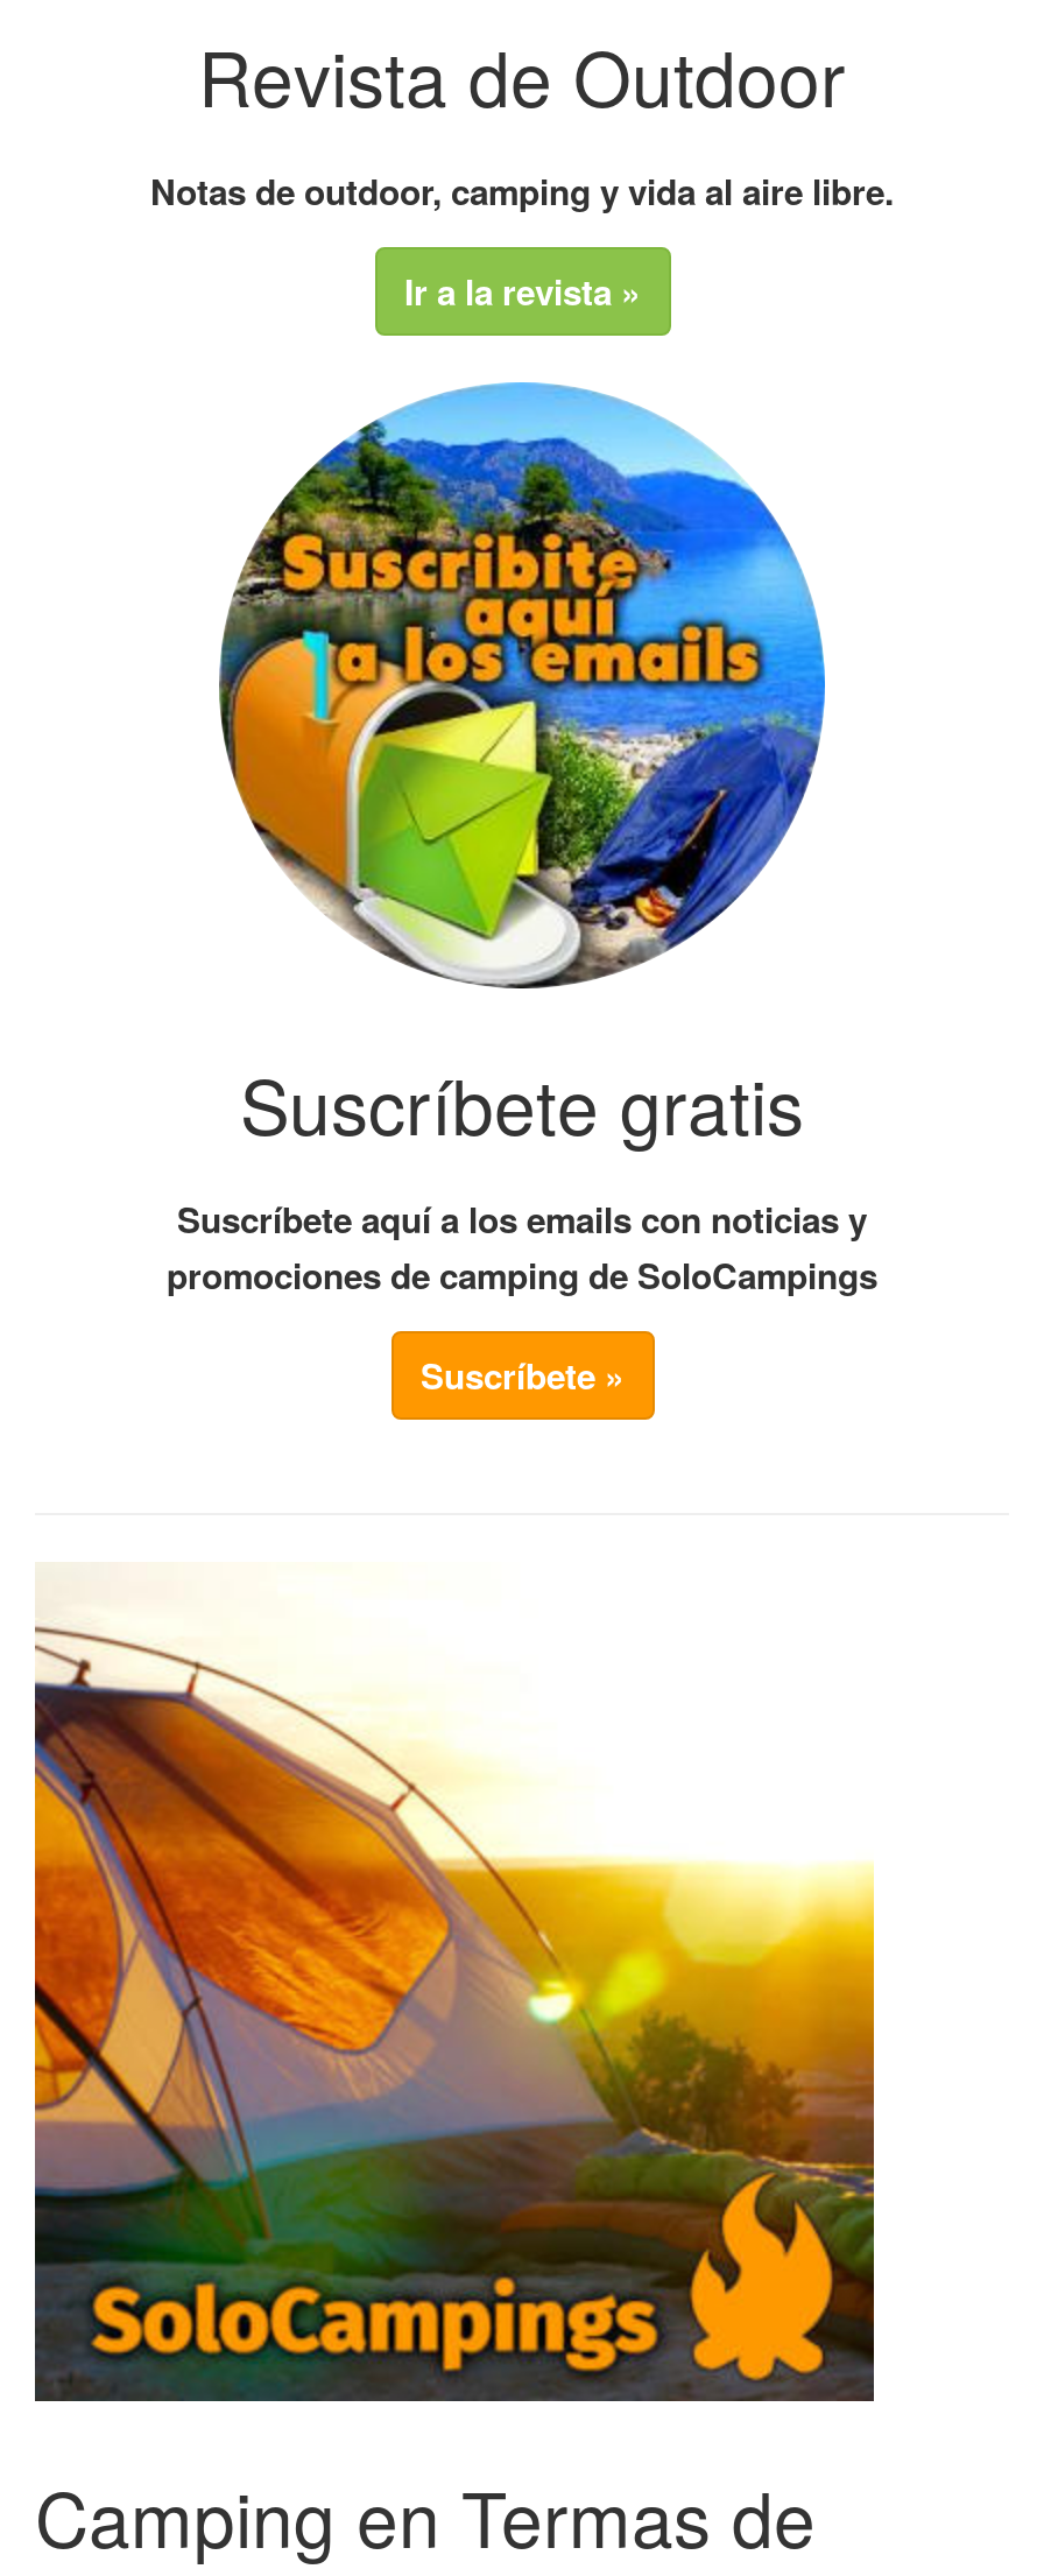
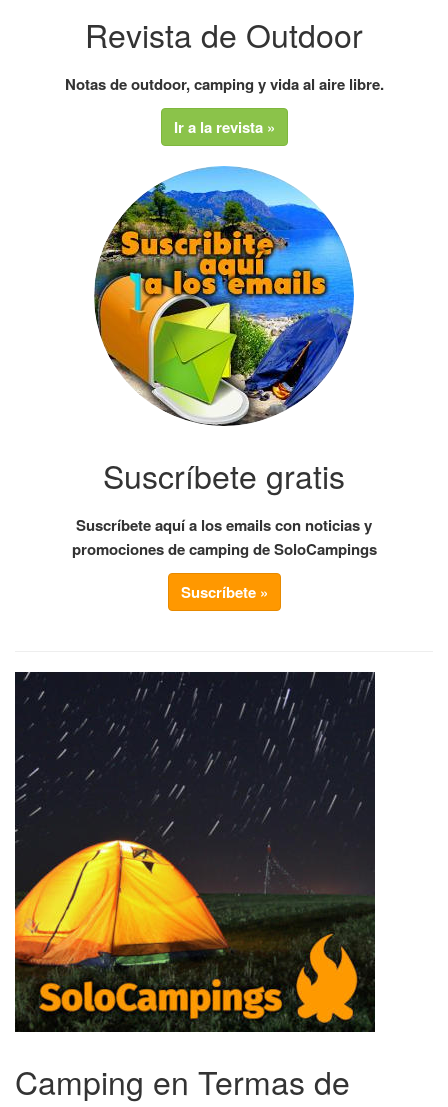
- [image]
+ [image]
